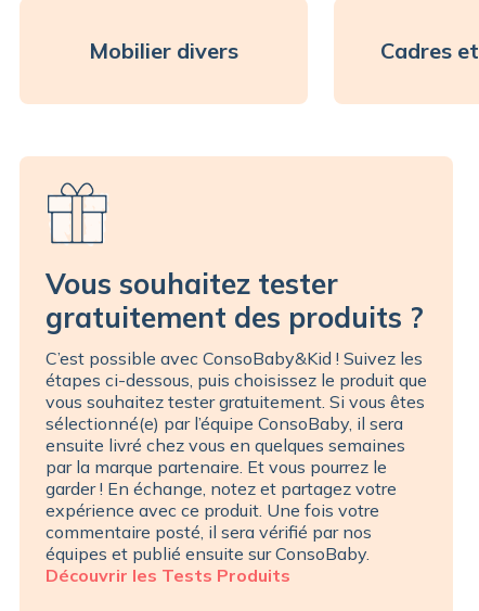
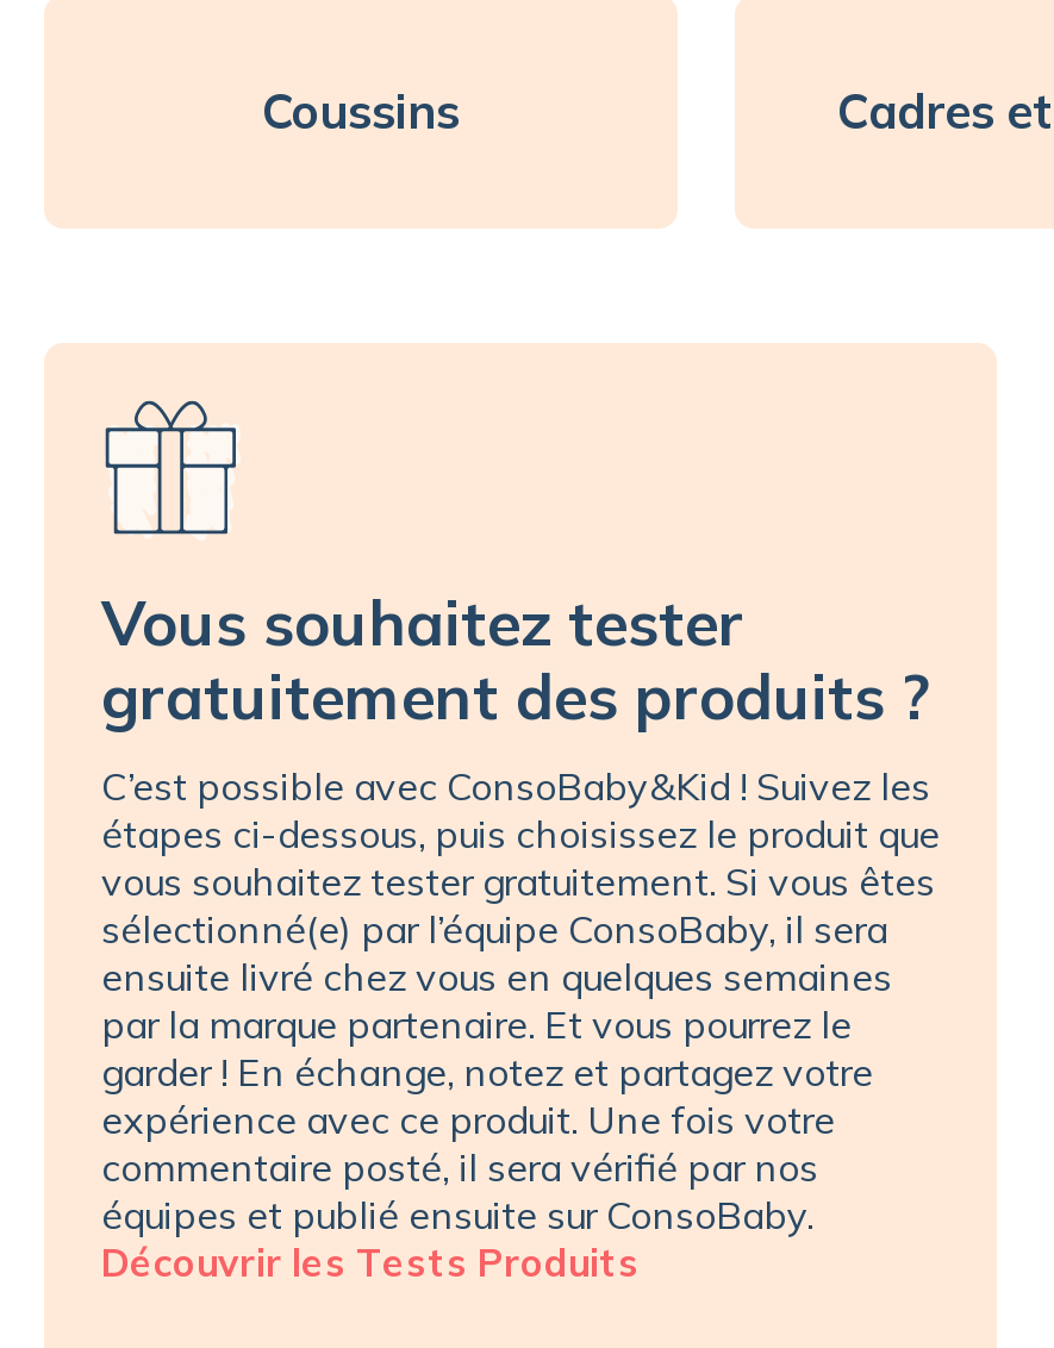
- Mobilier divers
+ Coussins
